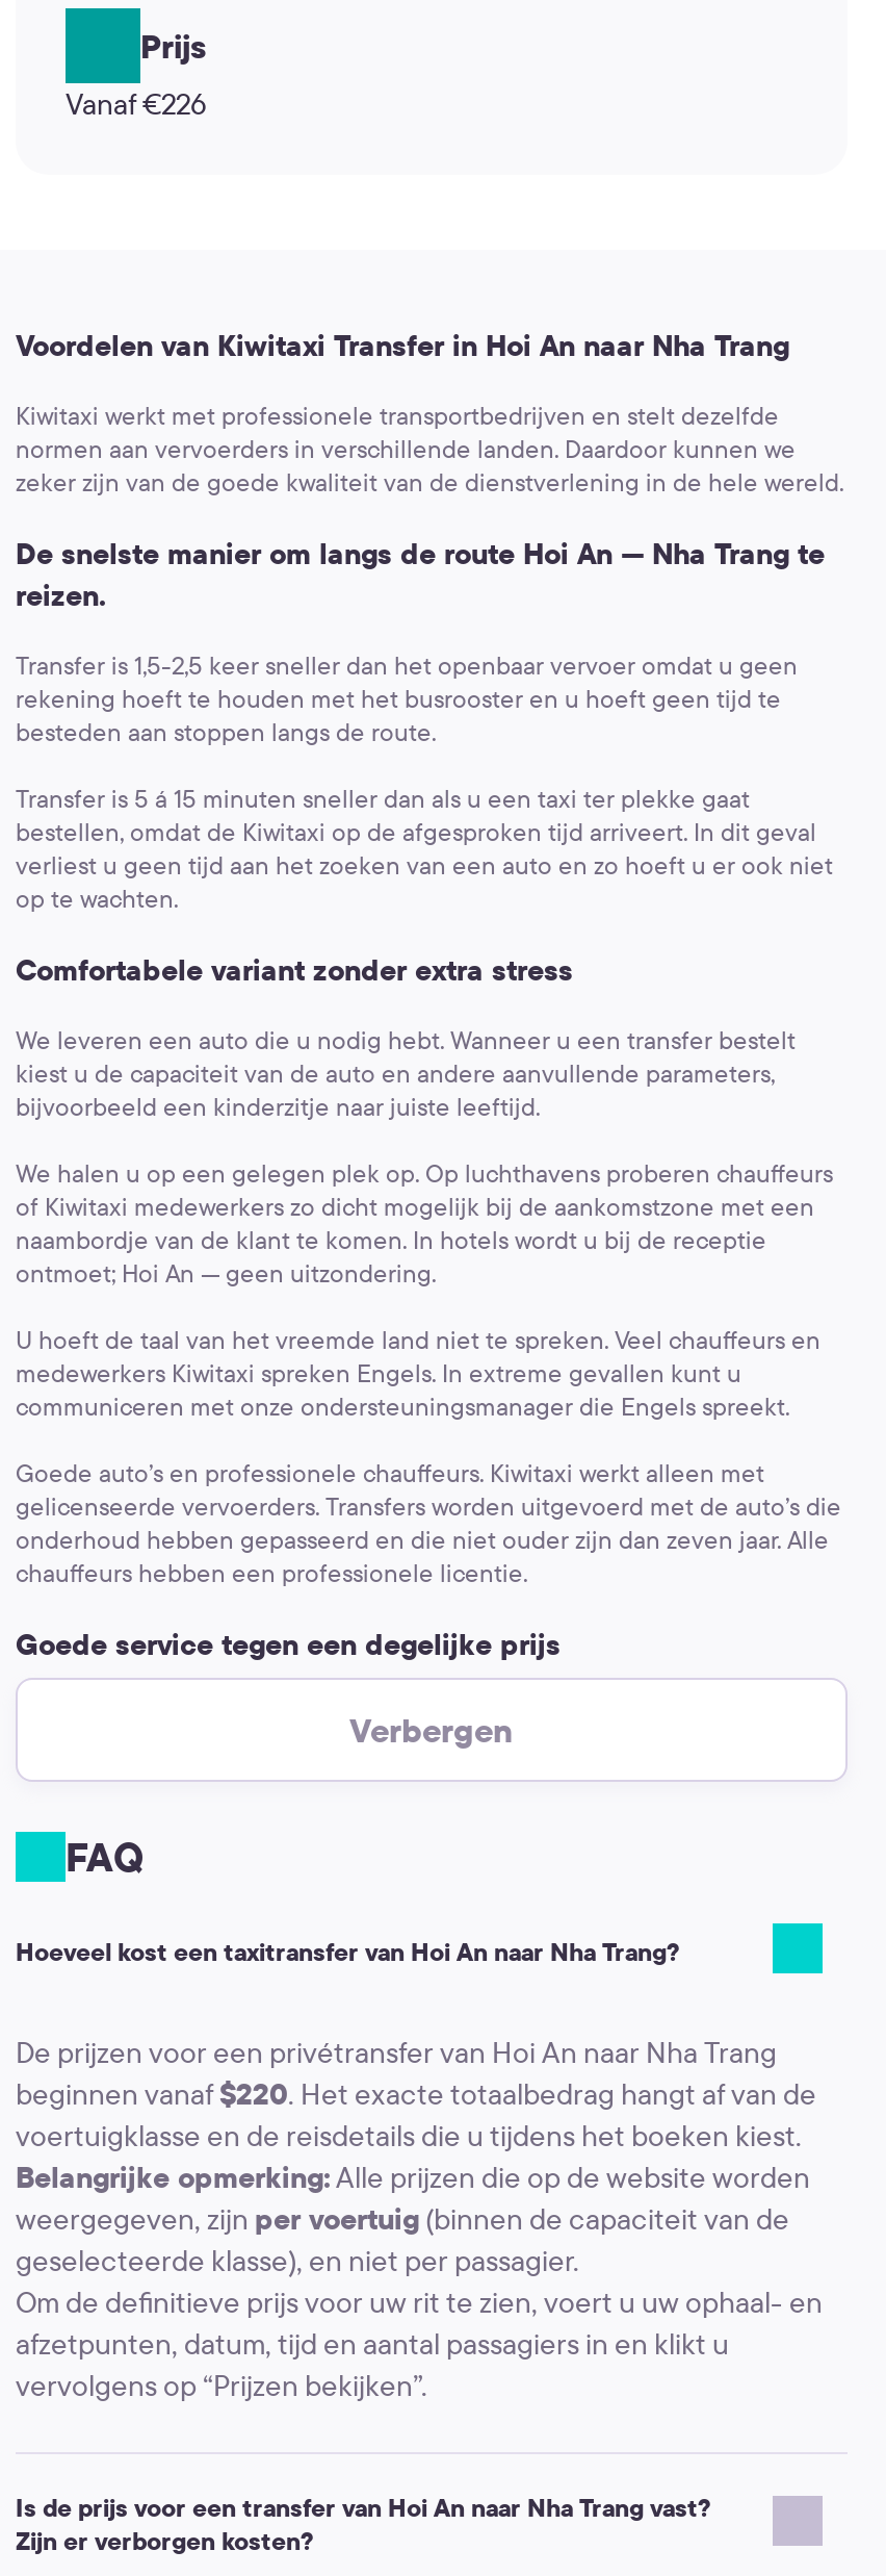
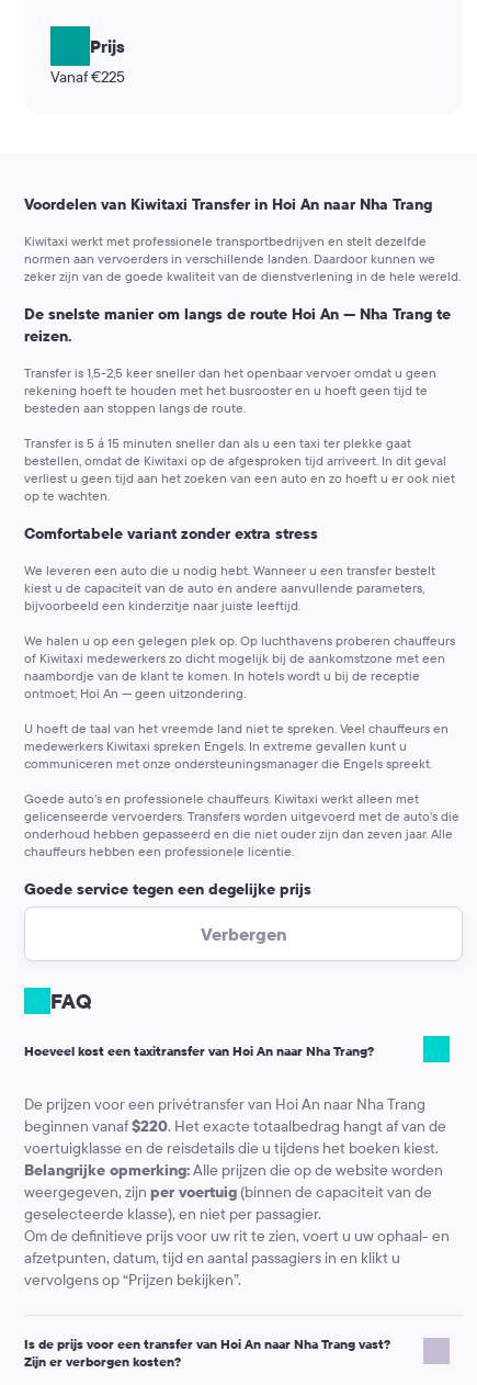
- Vanaf €226
+ Vanaf €225
